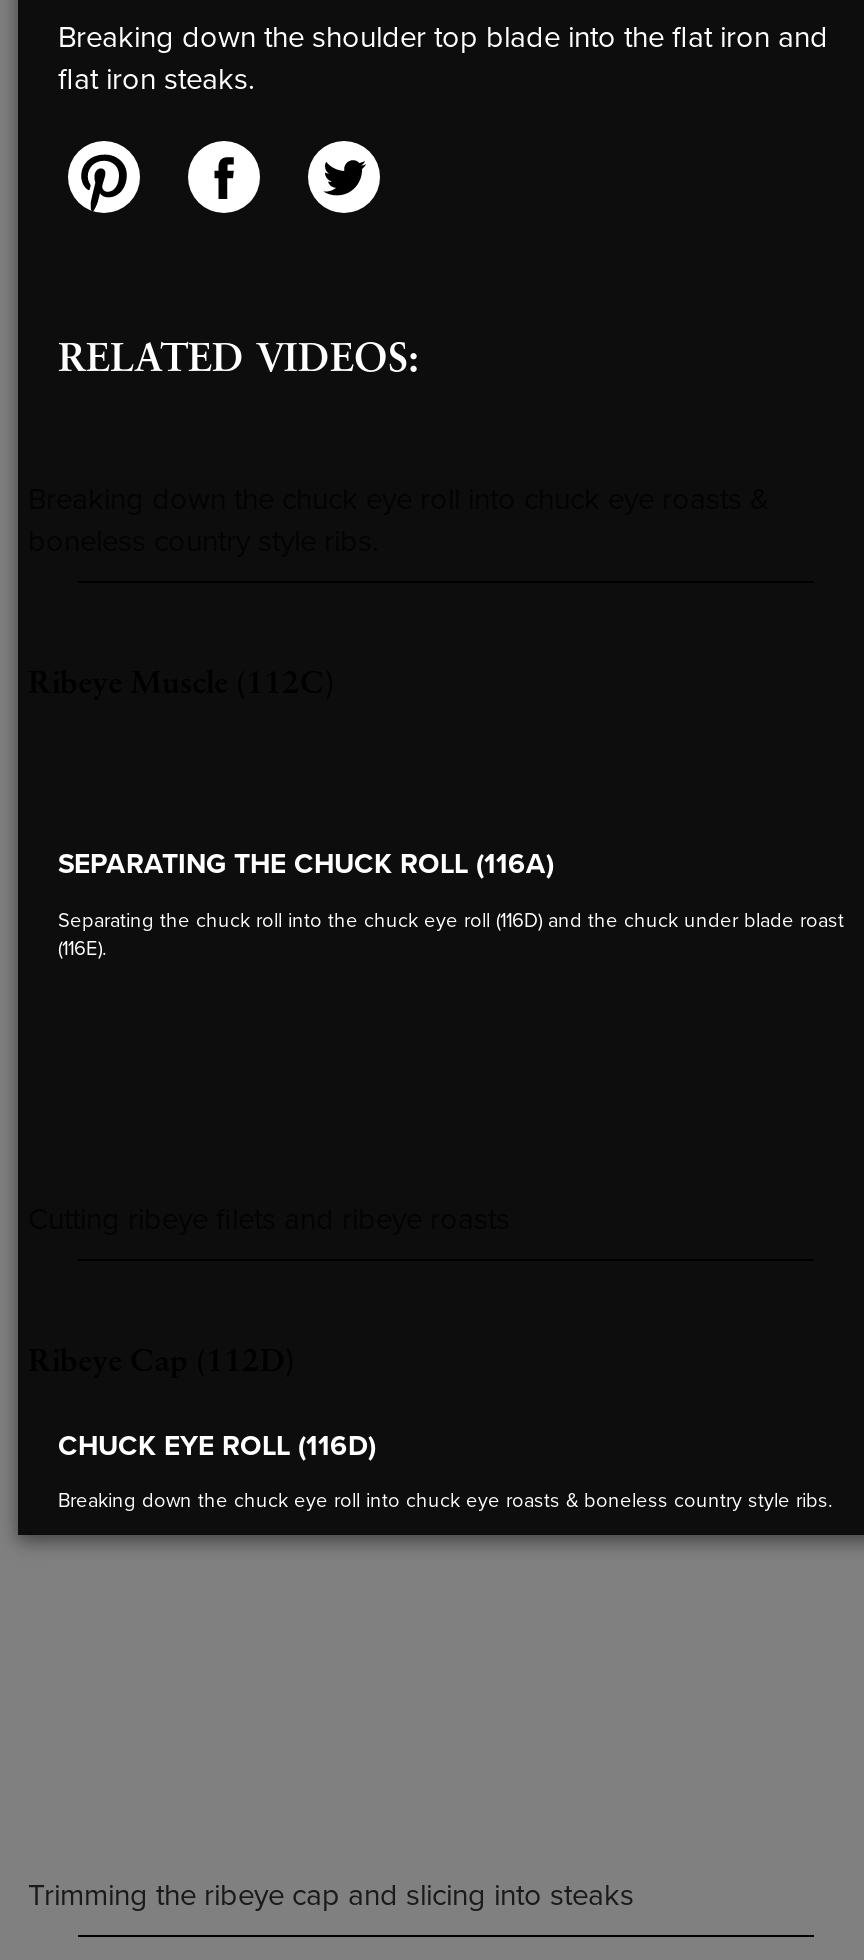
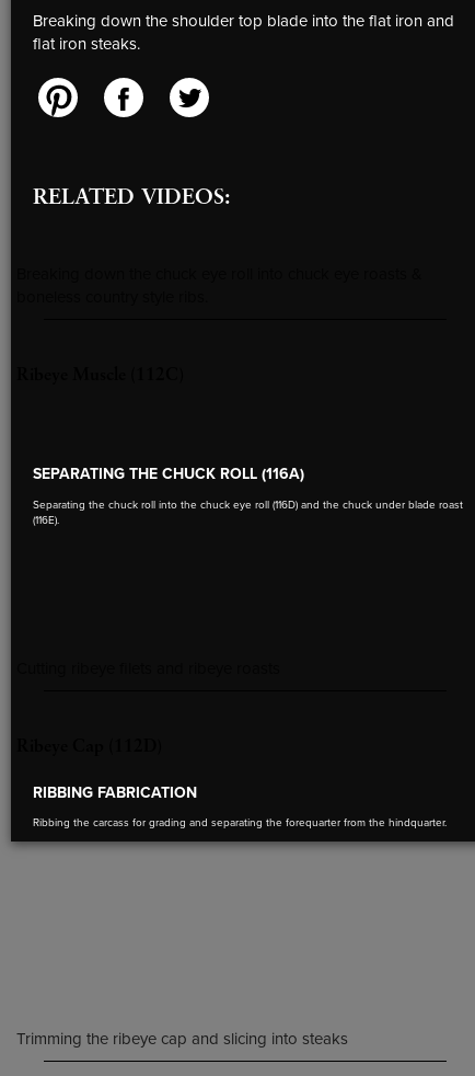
- CHUCK EYE ROLL (116D)
+ RIBBING FABRICATION

- Breaking down the chuck eye roll into chuck eye roasts & boneless country style ribs.
+ Ribbing the carcass for grading and separating the forequarter from the hindquarter.
